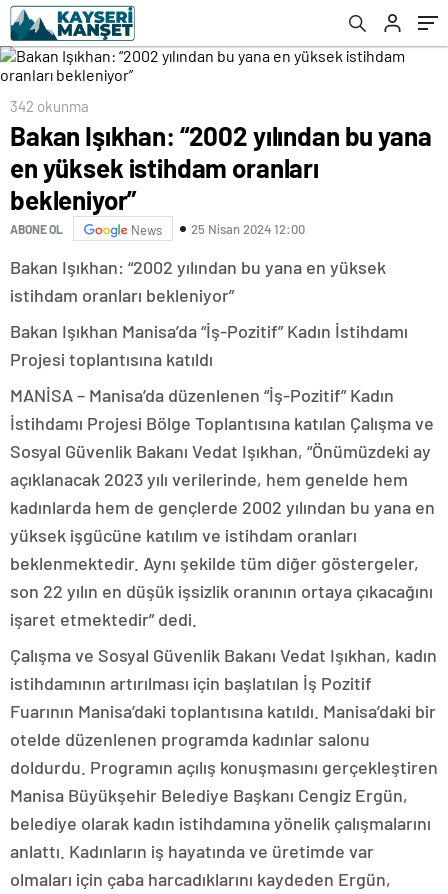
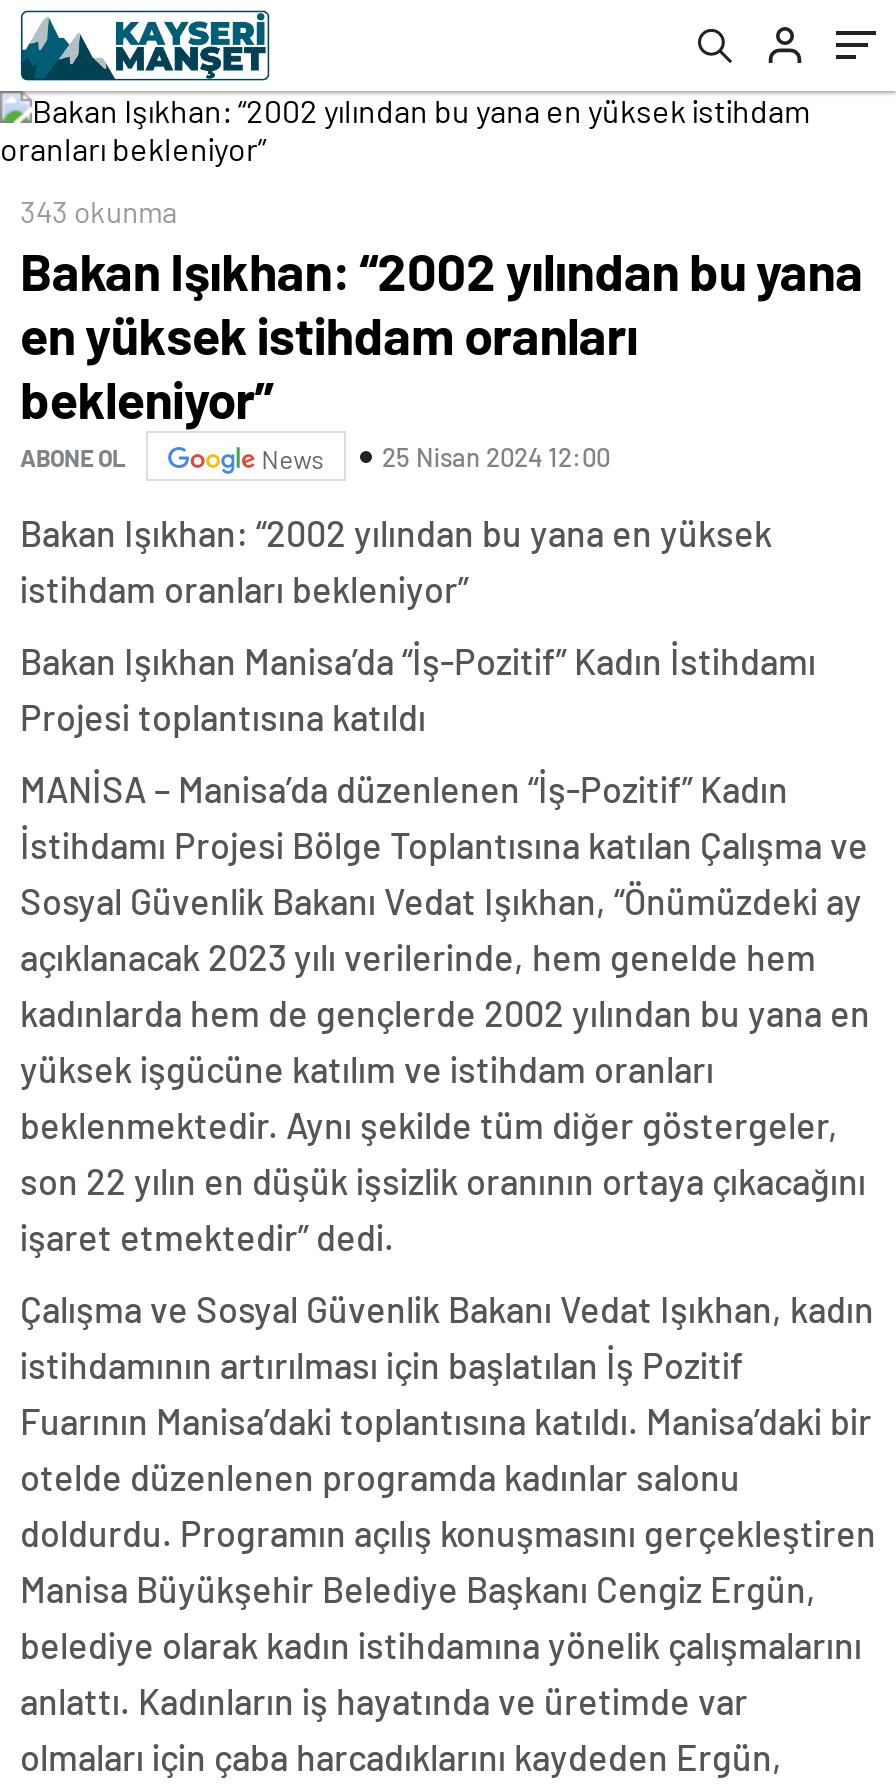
- 342 okunma
+ 343 okunma
